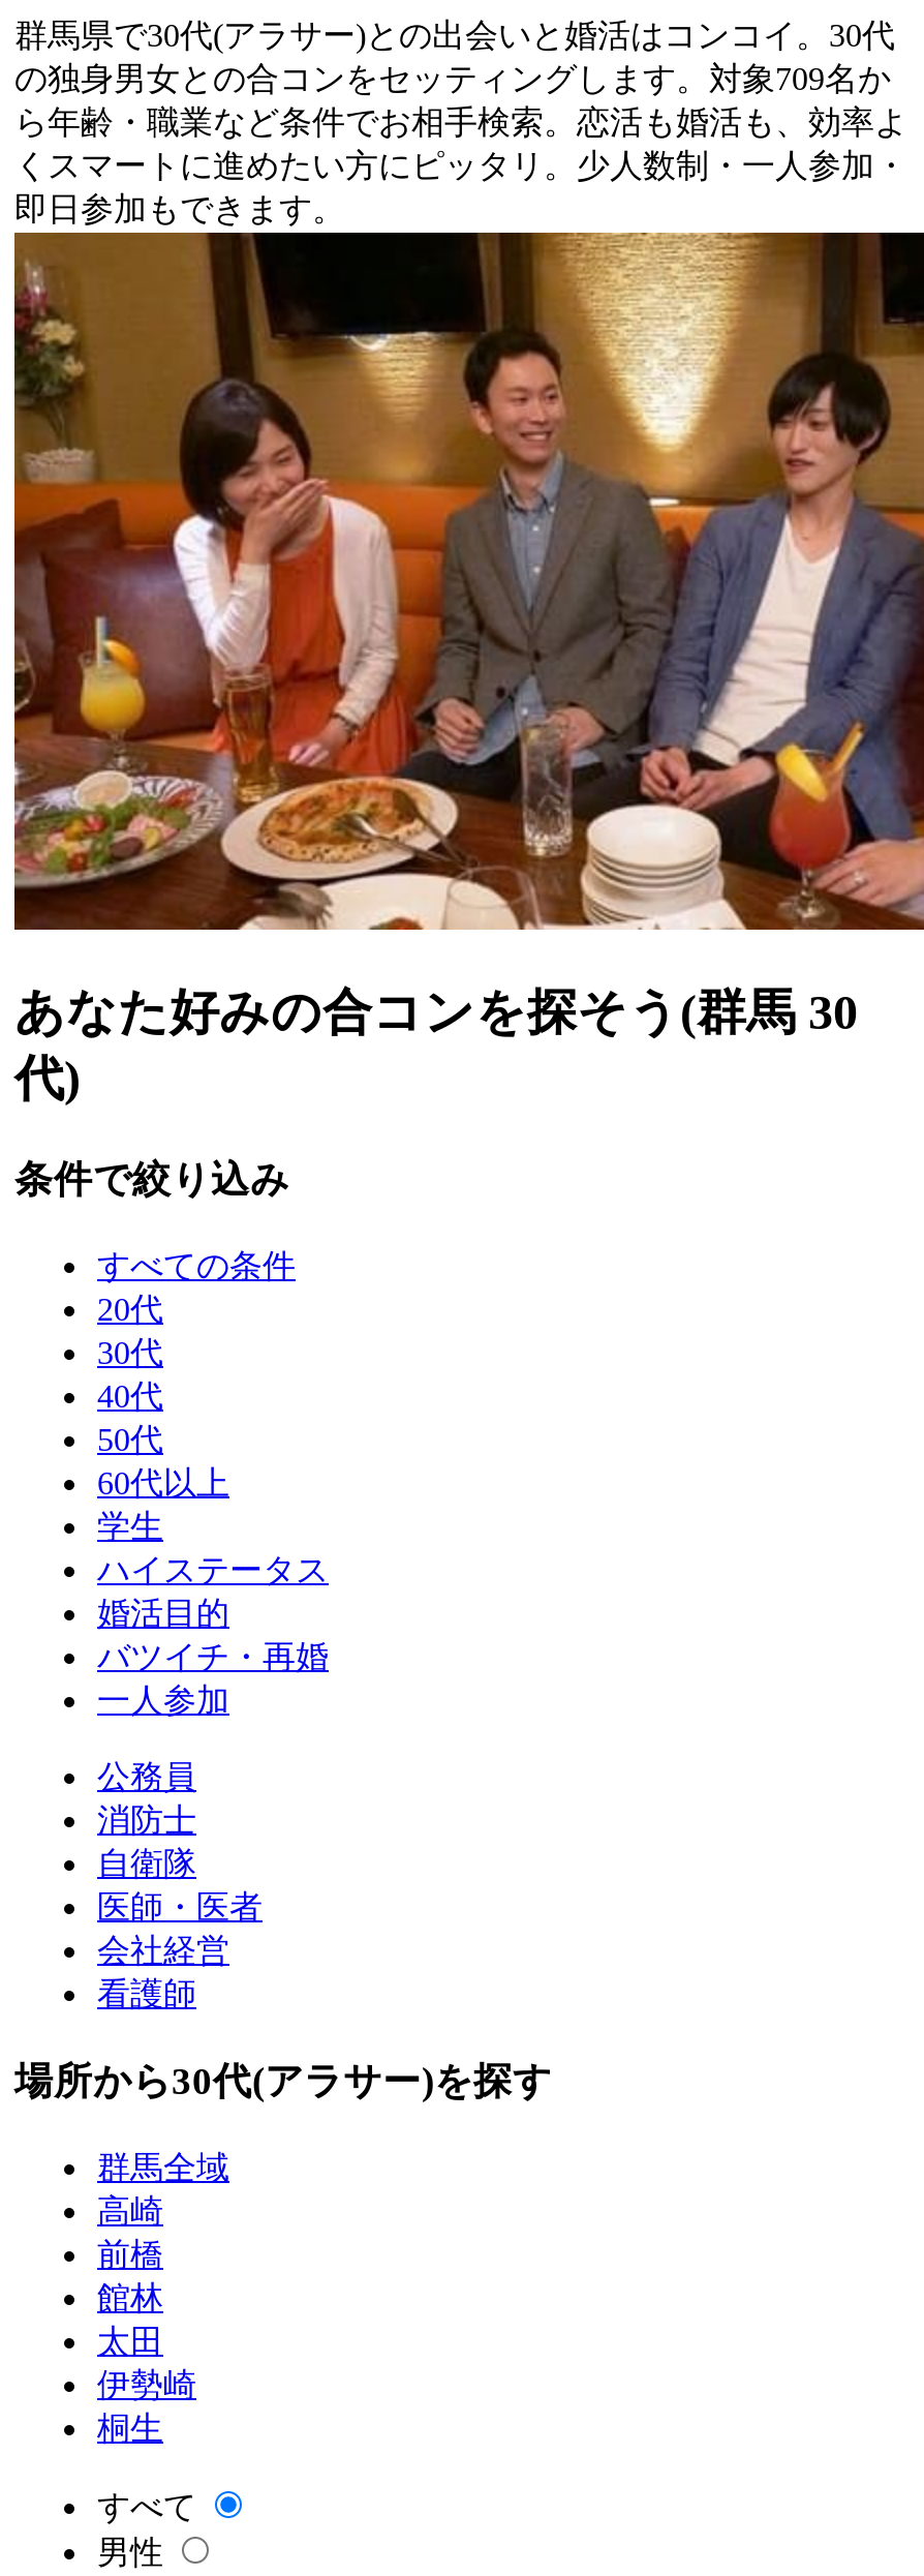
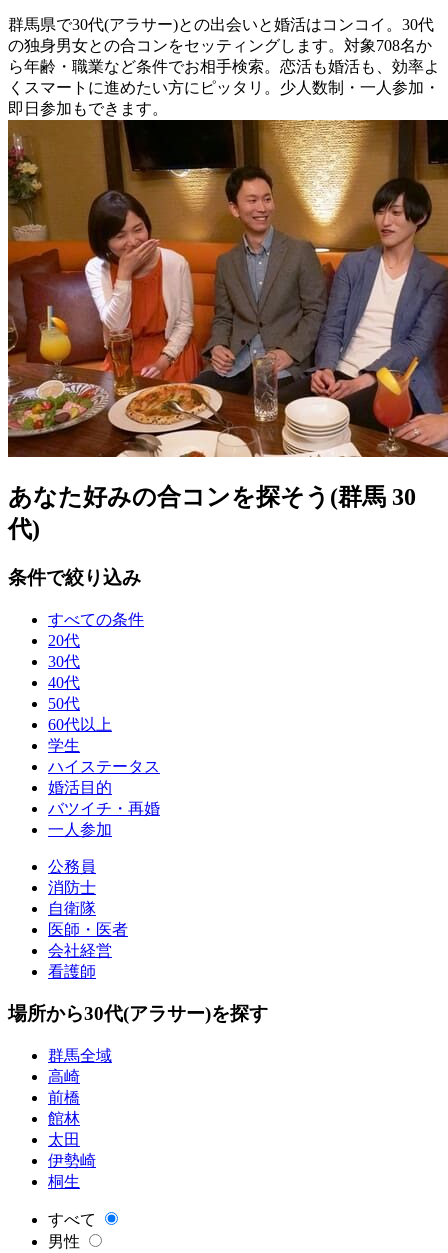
- の独身男女との合コンをセッティングします。対象709名か
+ の独身男女との合コンをセッティングします。対象708名か
